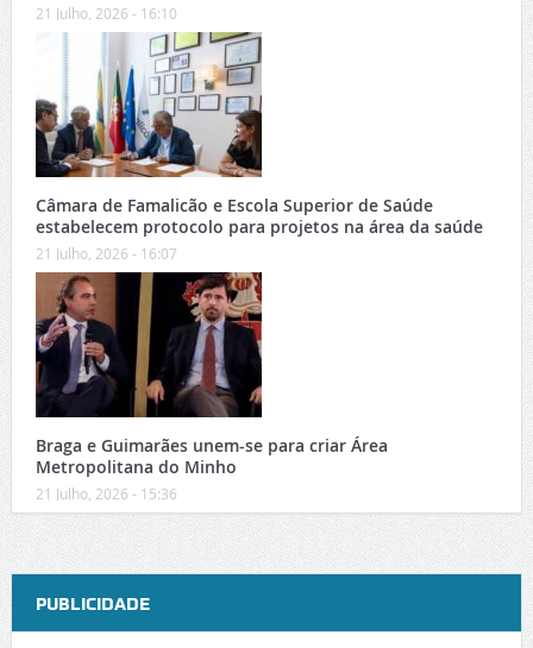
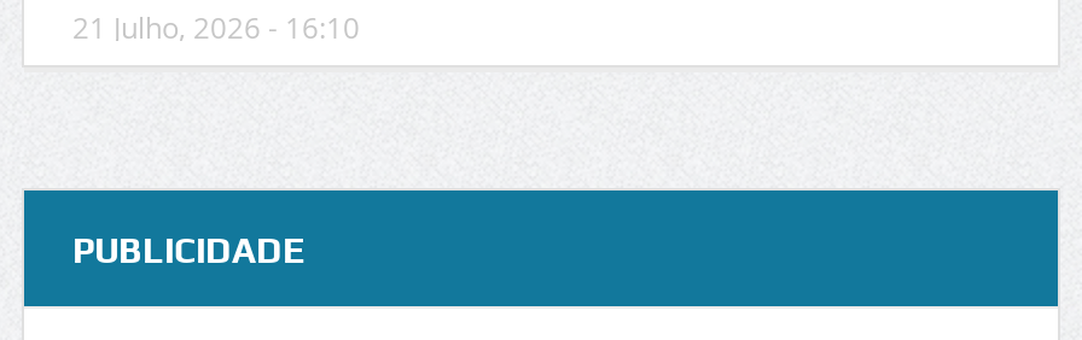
- [image]
- Câmara de Famalicão e Escola Superior de Saúde
- estabelecem protocolo para projetos na área da saúde
- 21 Julho, 2026 - 16:07

- [image]
- Braga e Guimarães unem-se para criar Área
- Metropolitana do Minho
- 21 Julho, 2026 - 15:36
